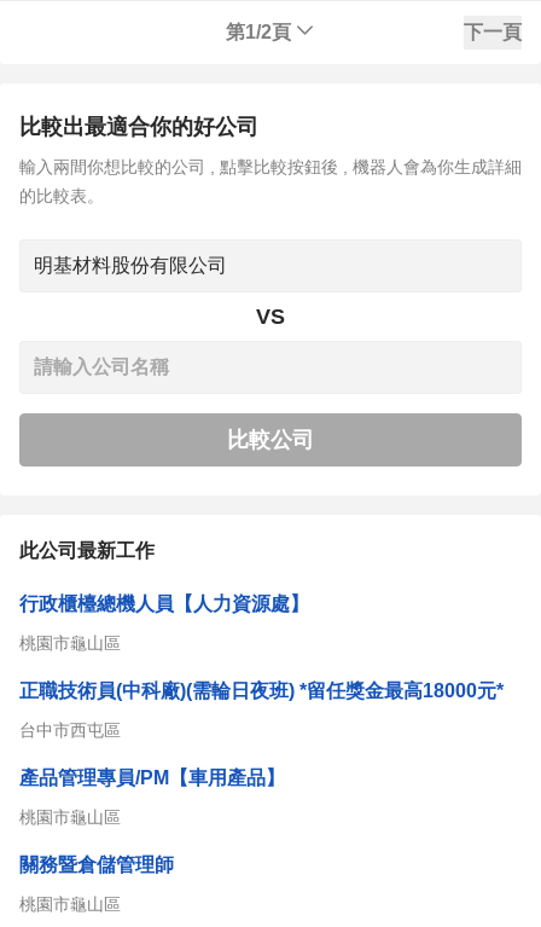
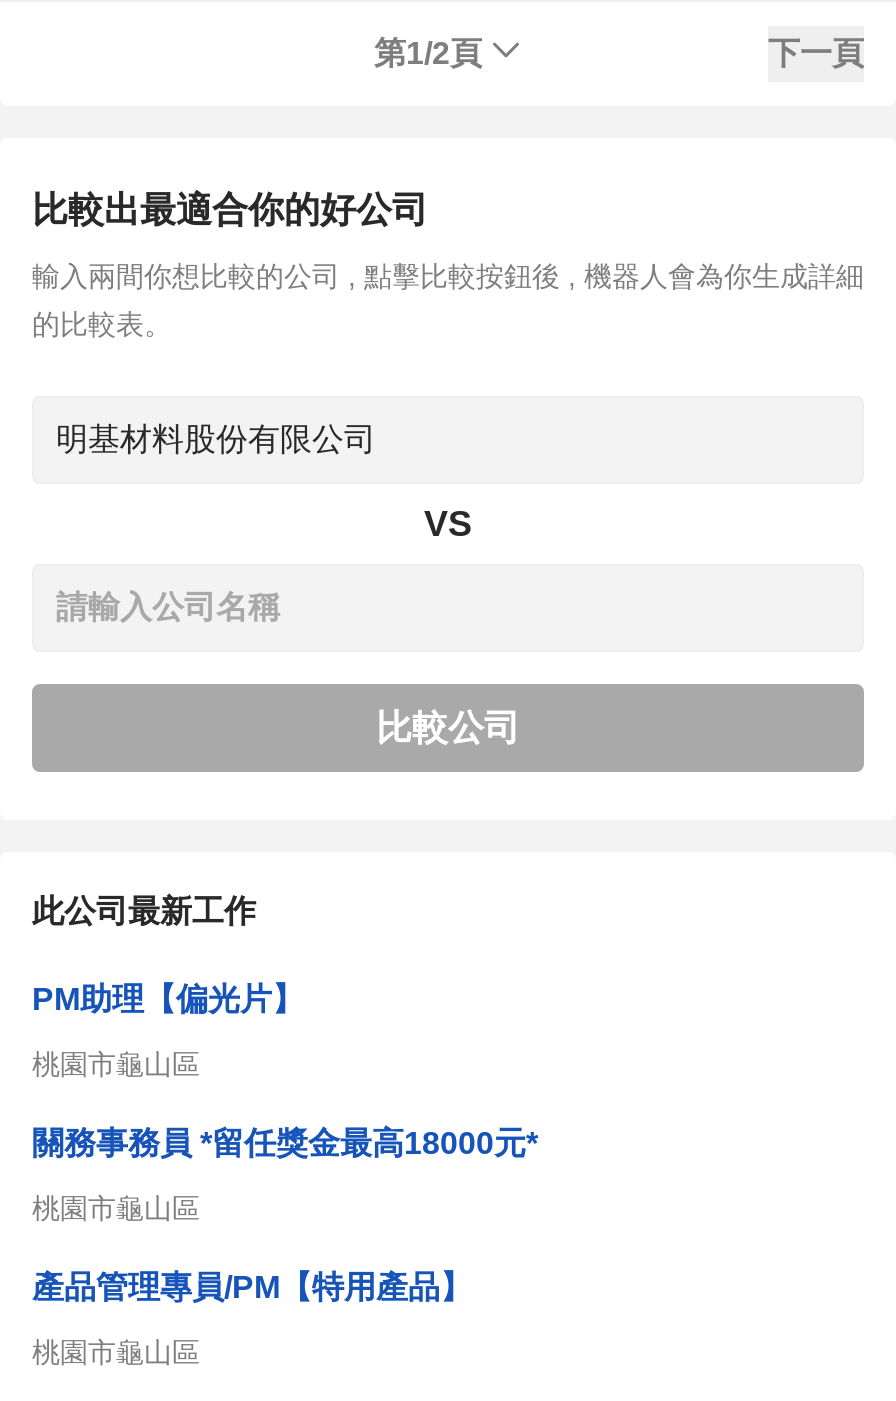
- 行政櫃檯總機人員【人力資源處】
+ PM助理【偏光片】

- 正職技術員(中科廠)(需輪日夜班) *留任獎金最高18000元*
- 台中市西屯區
- 產品管理專員/PM【車用產品】
+ 關務事務員 *留任獎金最高18000元*

- 關務暨倉儲管理師
+ 產品管理專員/PM【特用產品】
